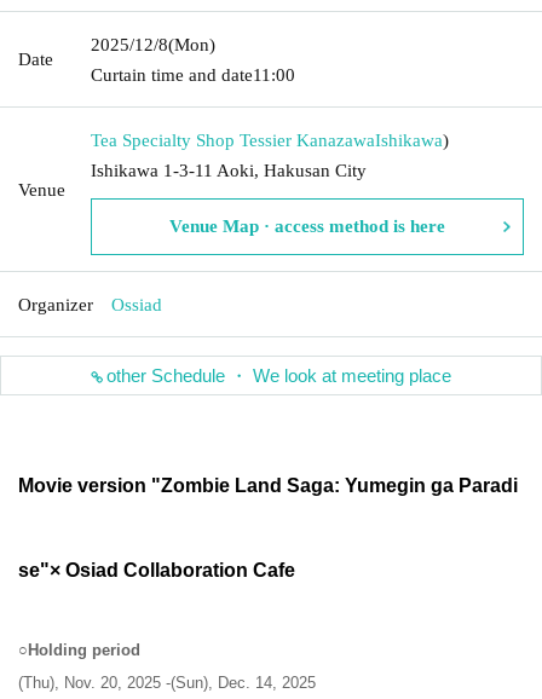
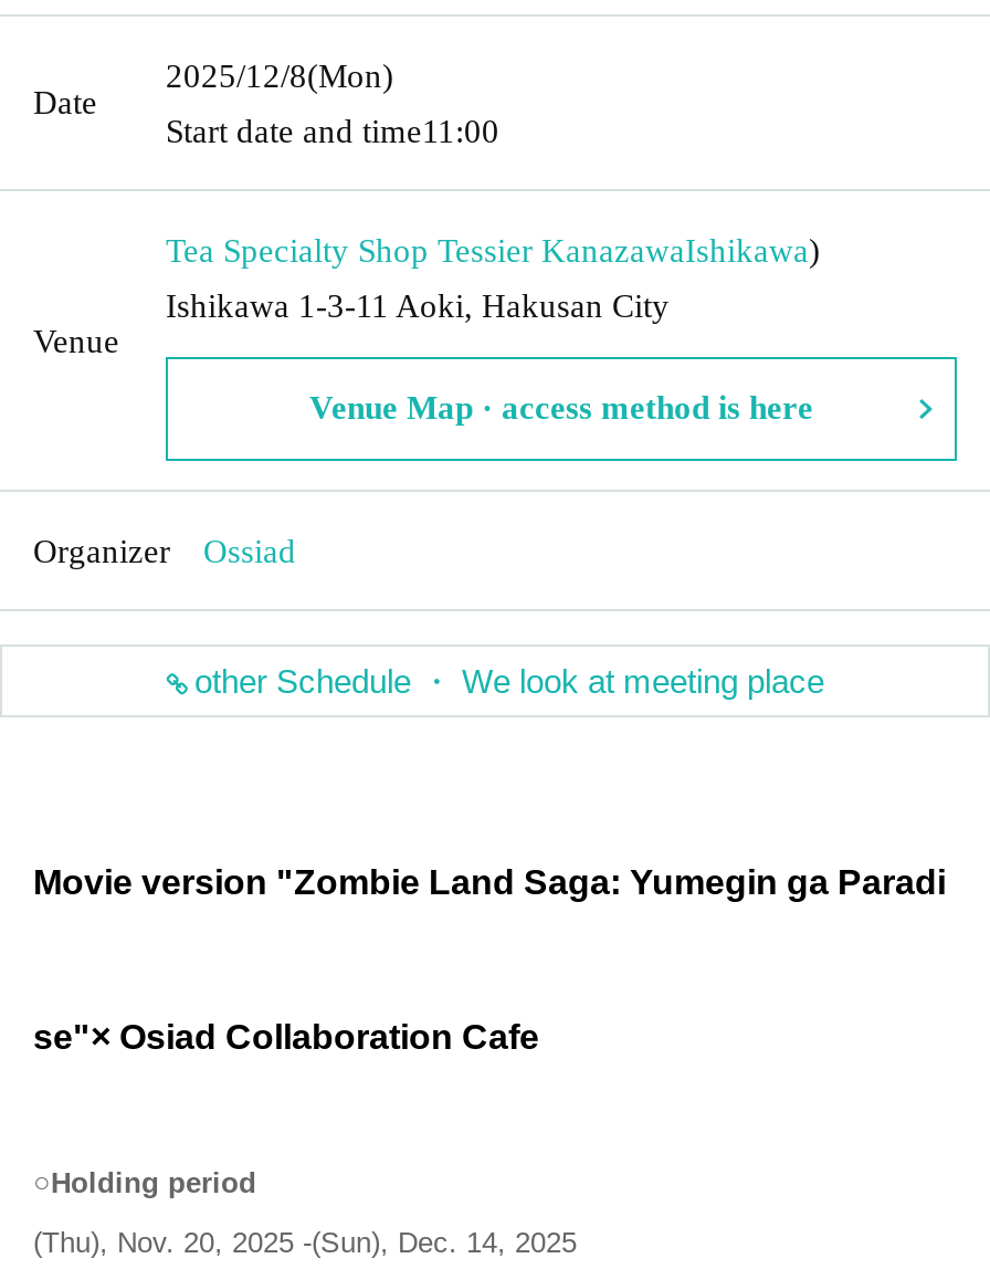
- Curtain time and date11:00
+ Start date and time11:00
